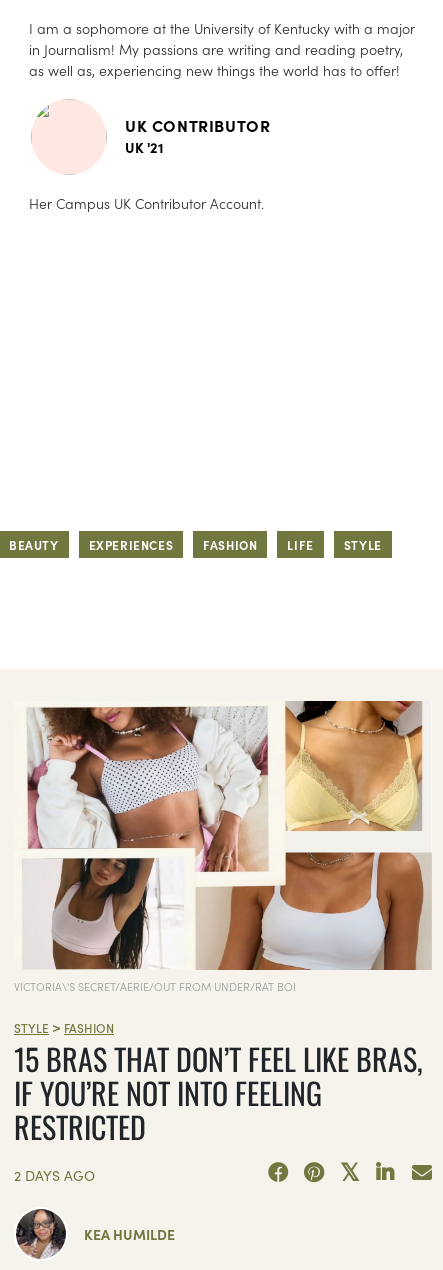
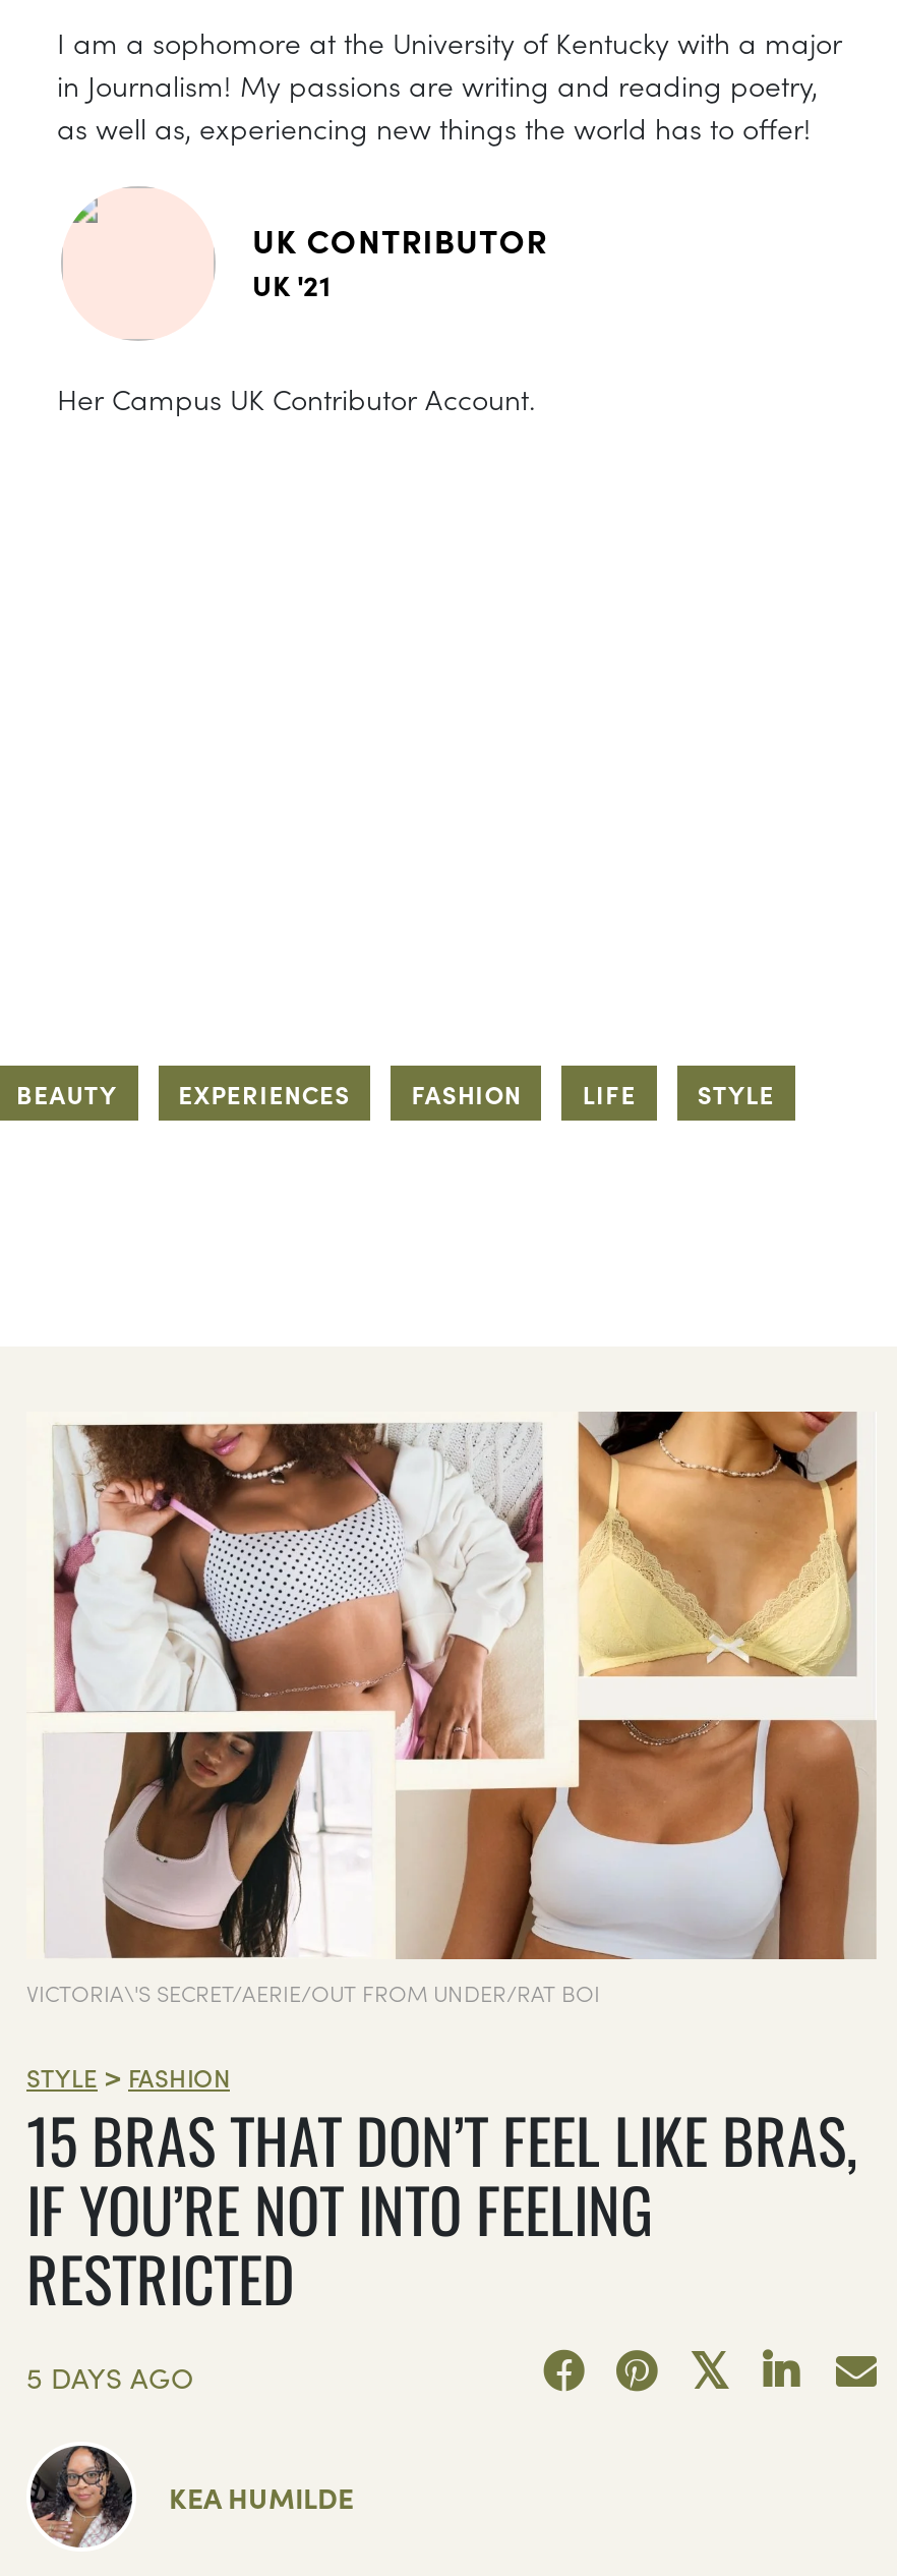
- 2 DAYS AGO
+ 5 DAYS AGO
